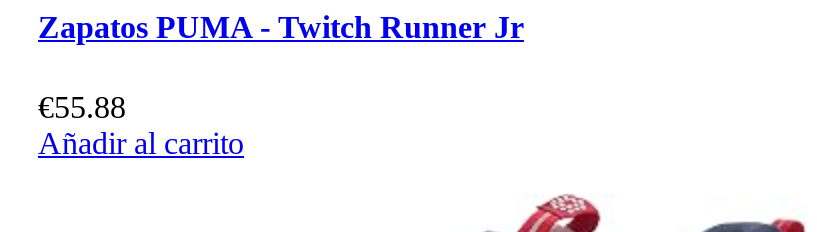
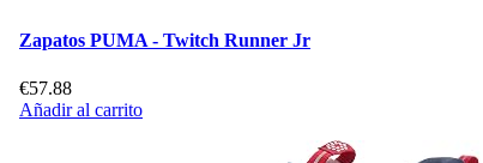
- €55.88
+ €57.88
